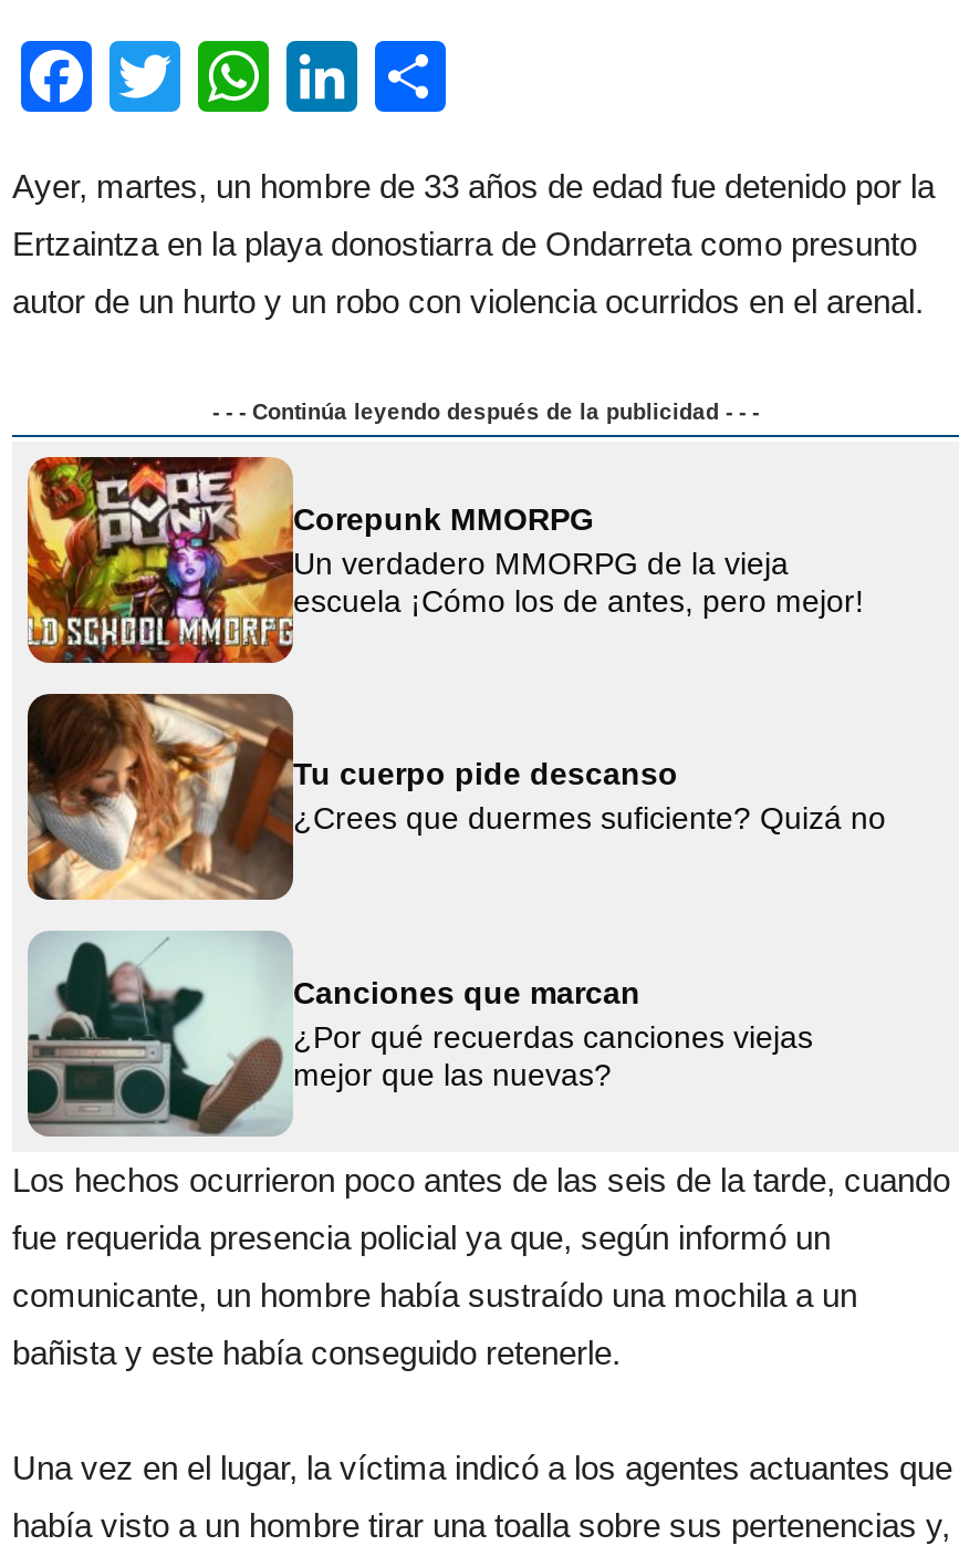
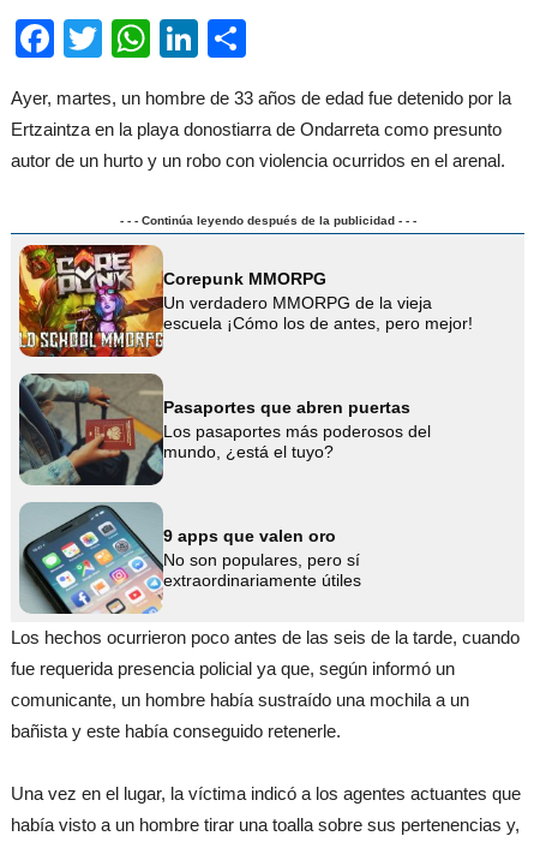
- [image]
- Tu cuerpo pide descanso
- ¿Crees que duermes suficiente? Quizá no
+ [image]
+ Pasaportes que abren puertas
+ Los pasaportes más poderosos del
+ mundo, ¿está el tuyo?

- [image]
- Canciones que marcan
- ¿Por qué recuerdas canciones viejas
- mejor que las nuevas?
+ [image]
+ 9 apps que valen oro
+ No son populares, pero sí
+ extraordinariamente útiles
